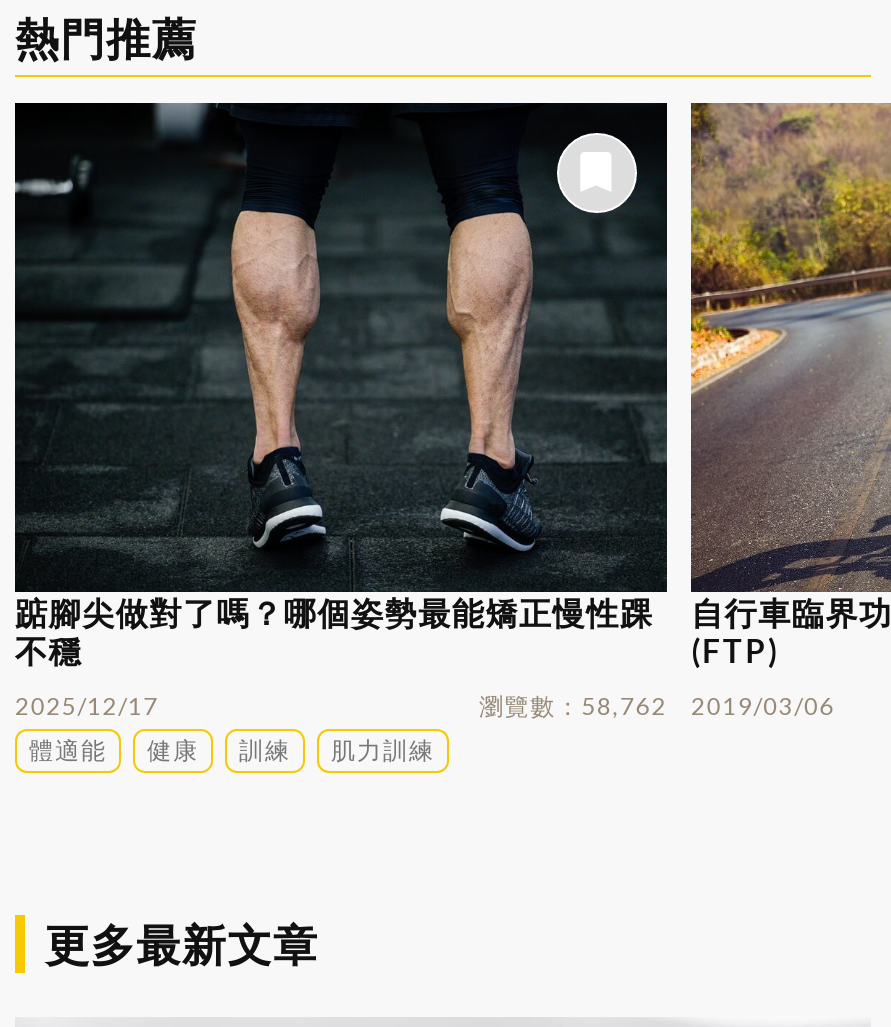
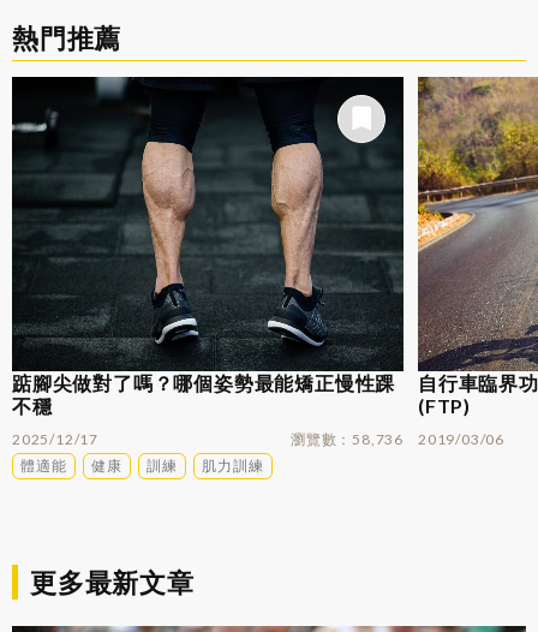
- 瀏覽數 58,762 2019/03/06
+ 瀏覽數 58,736 2019/03/06
